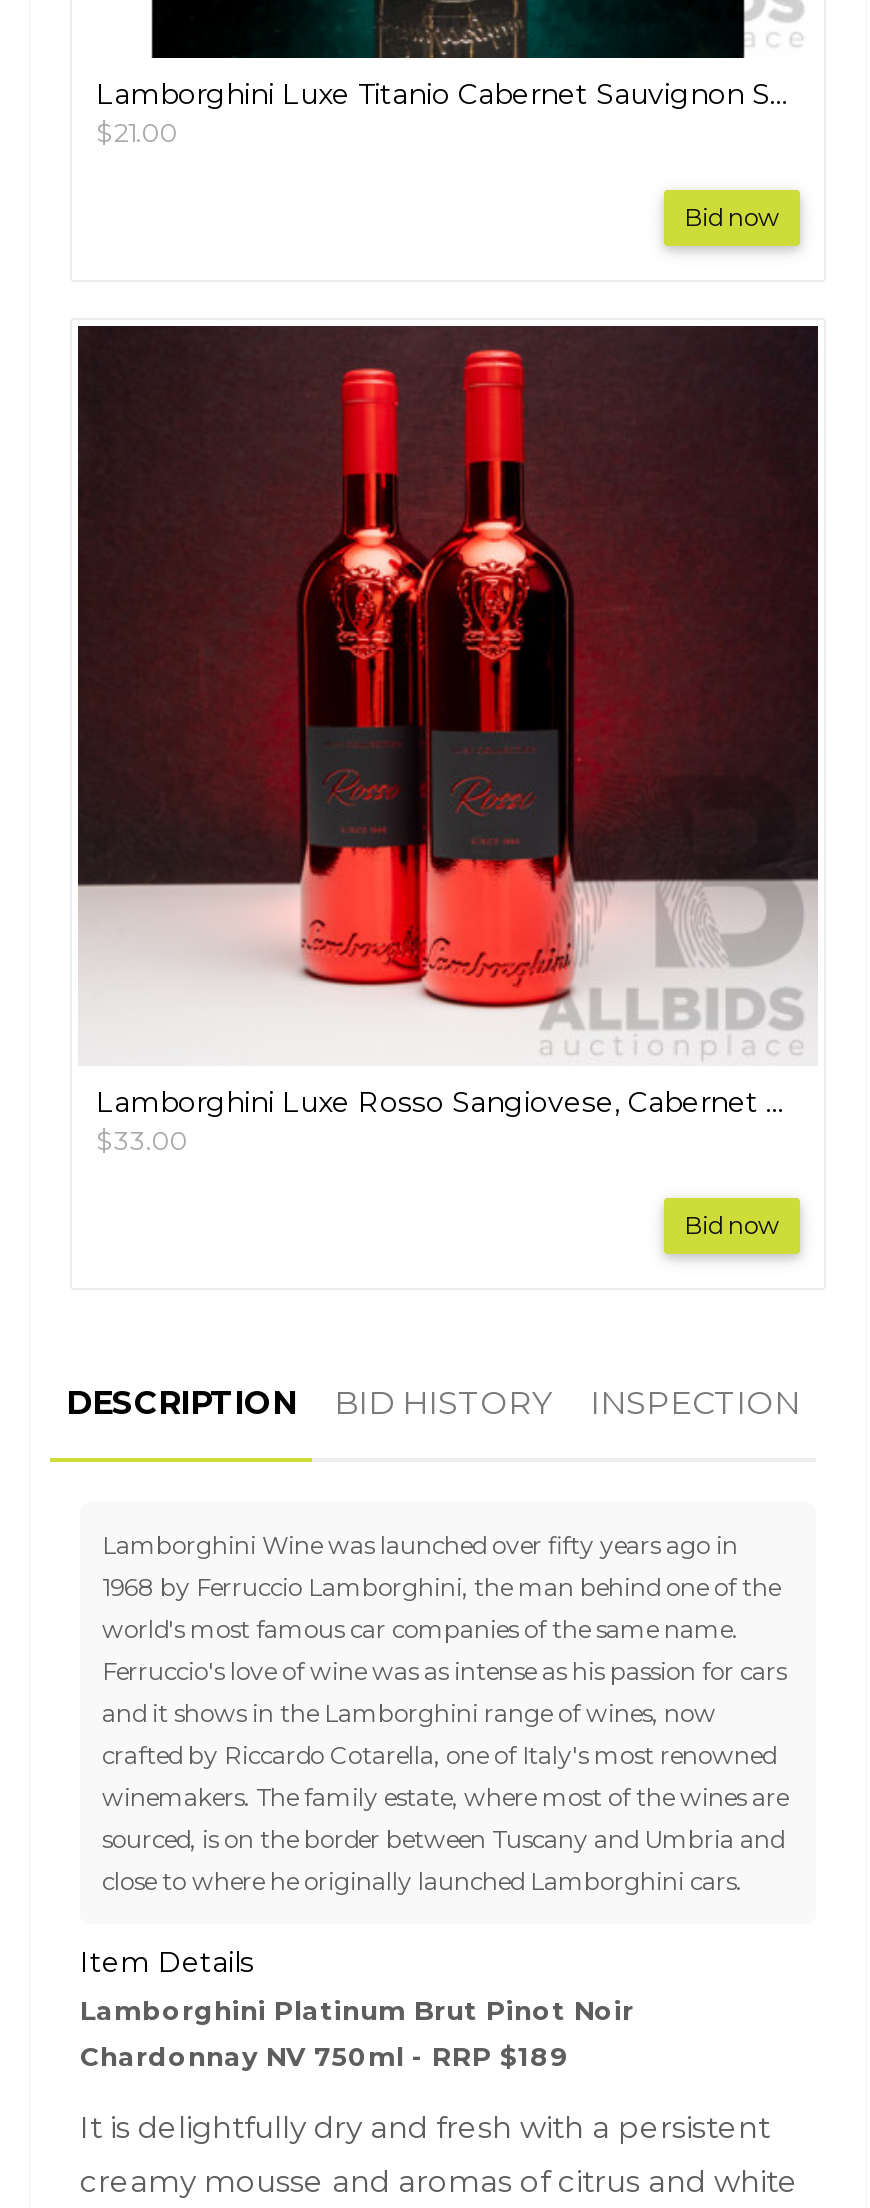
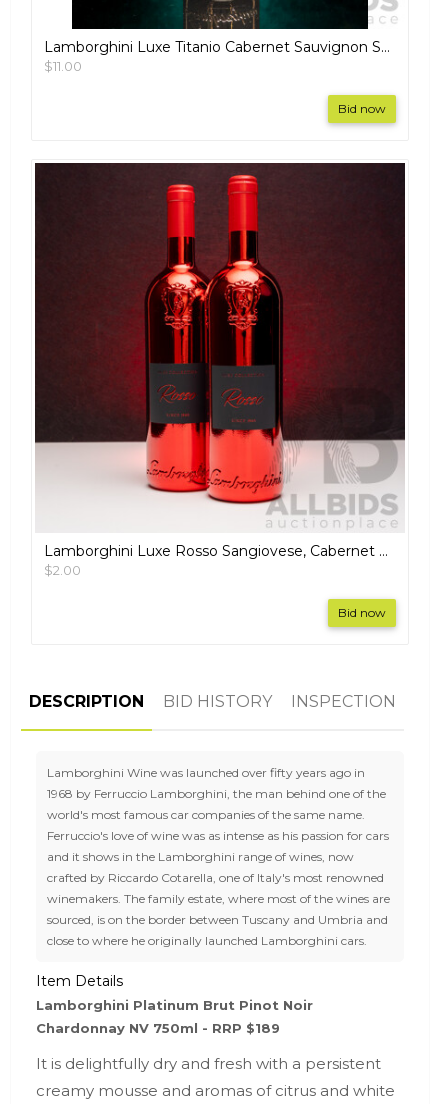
- $21.00
+ $11.00

- $33.00
+ $2.00
